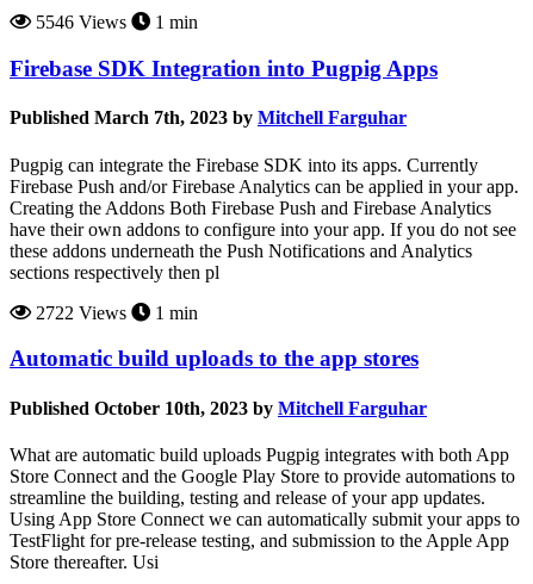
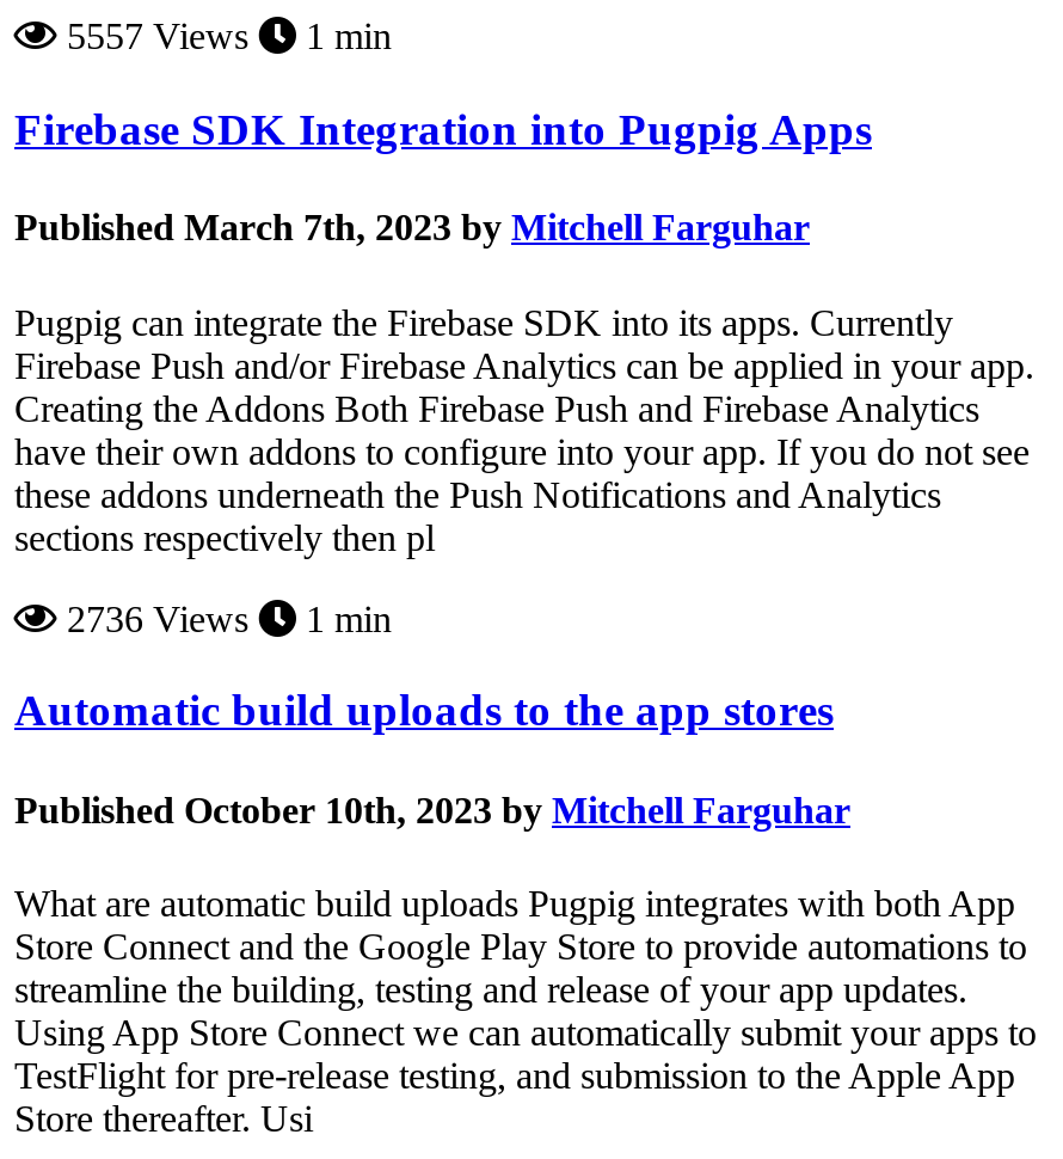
- 5546 Views 1 min
+ 5557 Views 1 min

- 2722 Views 1 min
+ 2736 Views 1 min
